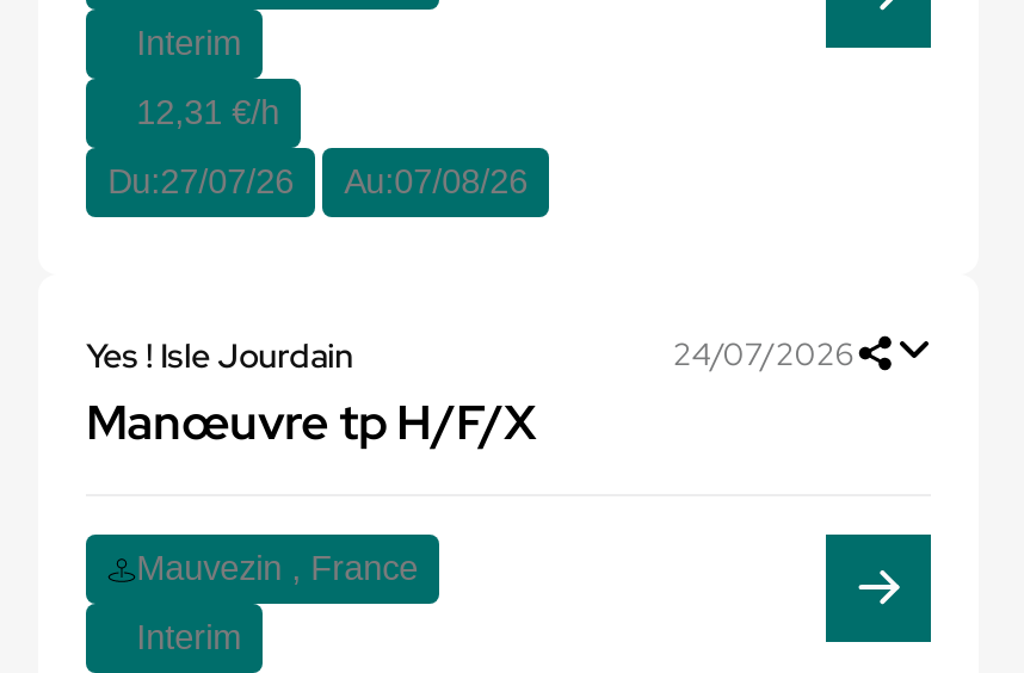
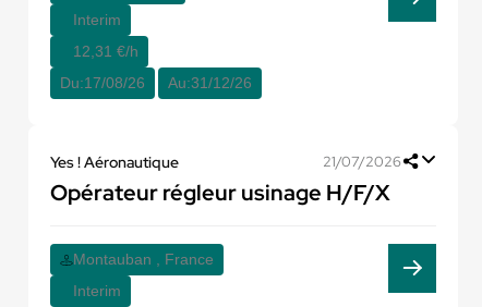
- Du:27/07/26
- Au:07/08/26
+ Du:17/08/26
+ Au:31/12/26

- Yes ! Isle Jourdain
- 24/07/2026
- Manœuvre tp H/F/X
+ Yes ! Aéronautique
+ 21/07/2026
+ Opérateur régleur usinage H/F/X

- Mauvezin , France
+ Montauban , France
